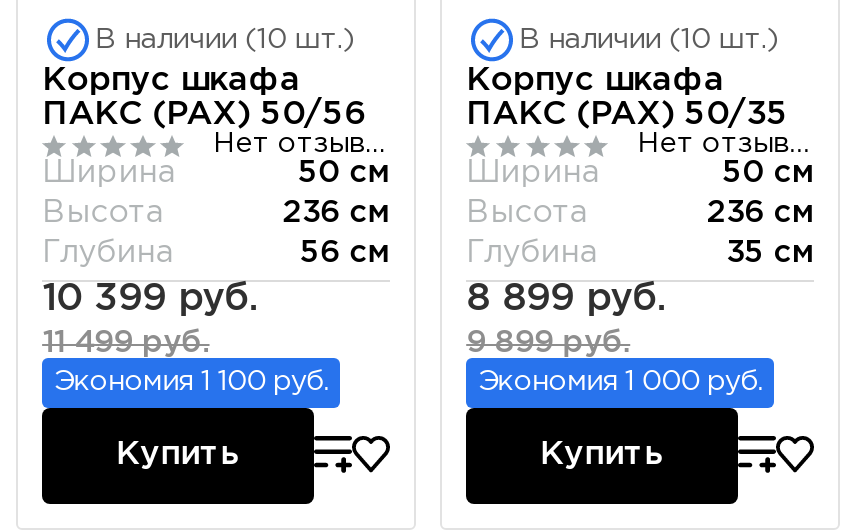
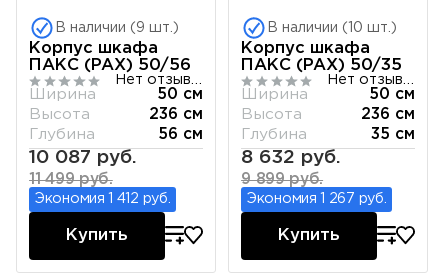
- В наличии (10 шт.)
+ В наличии (9 шт.)

- 10 399 руб.
+ 10 087 руб.

- 8 899 руб.
+ 8 632 руб.

- Экономия 1 100 руб.
+ Экономия 1 412 руб.

- Экономия 1 000 руб.
+ Экономия 1 267 руб.
